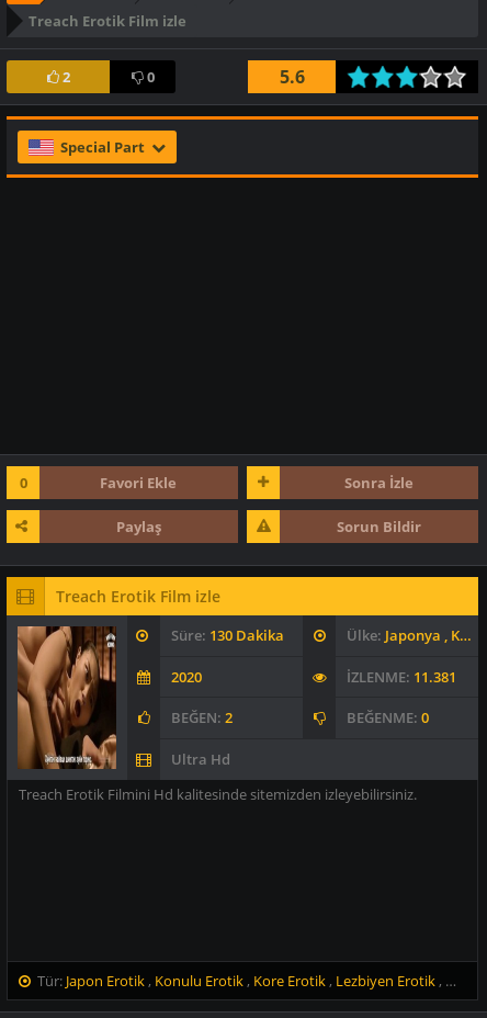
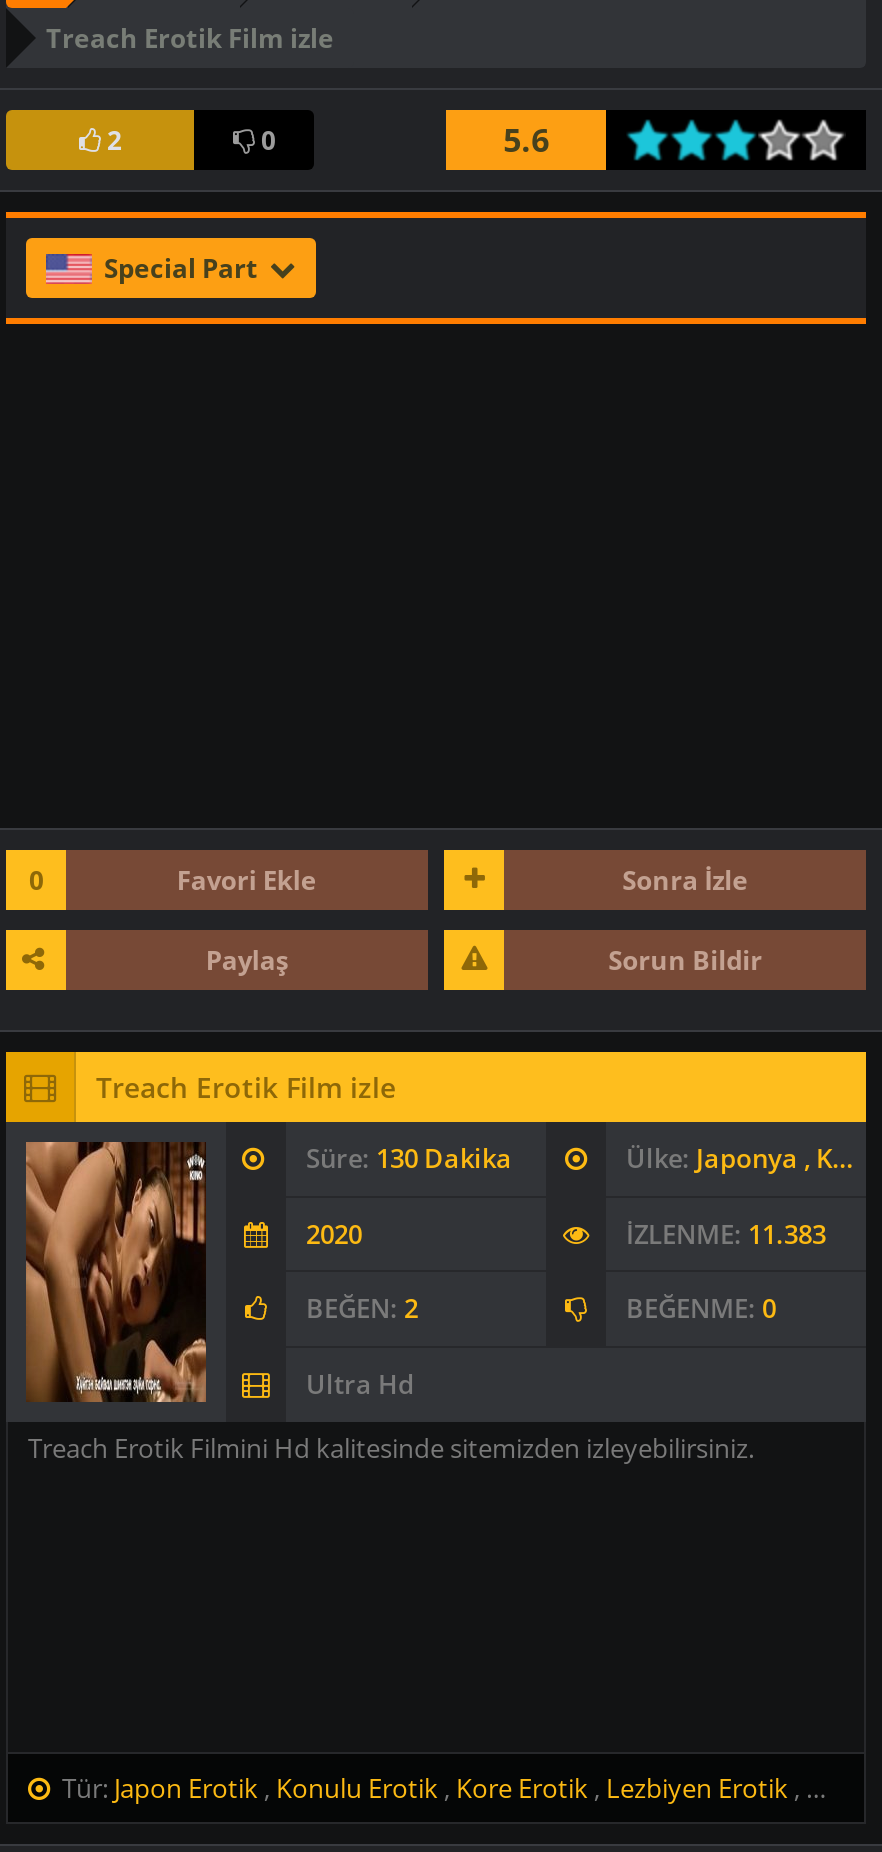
- İZLENME: 11.381
+ İZLENME: 11.383
